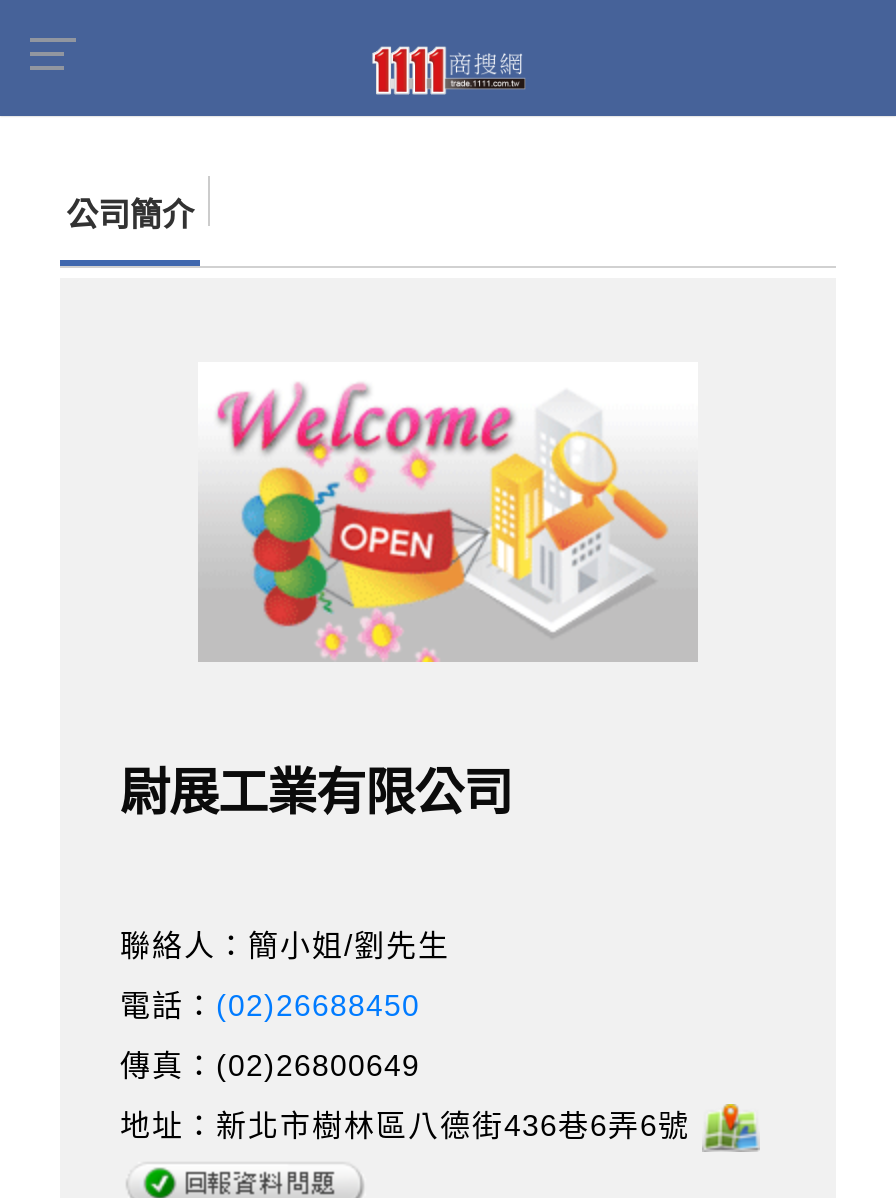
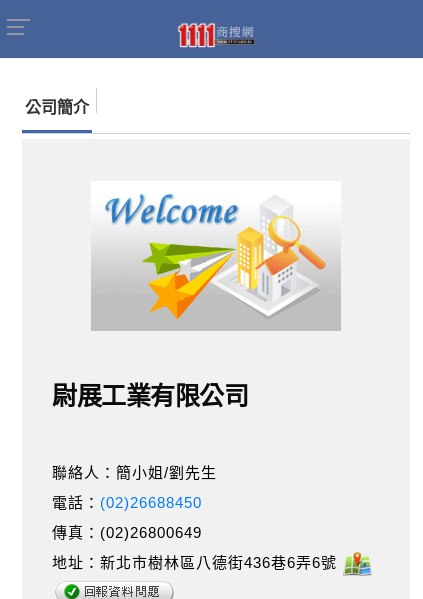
- [image]
+ [image]
